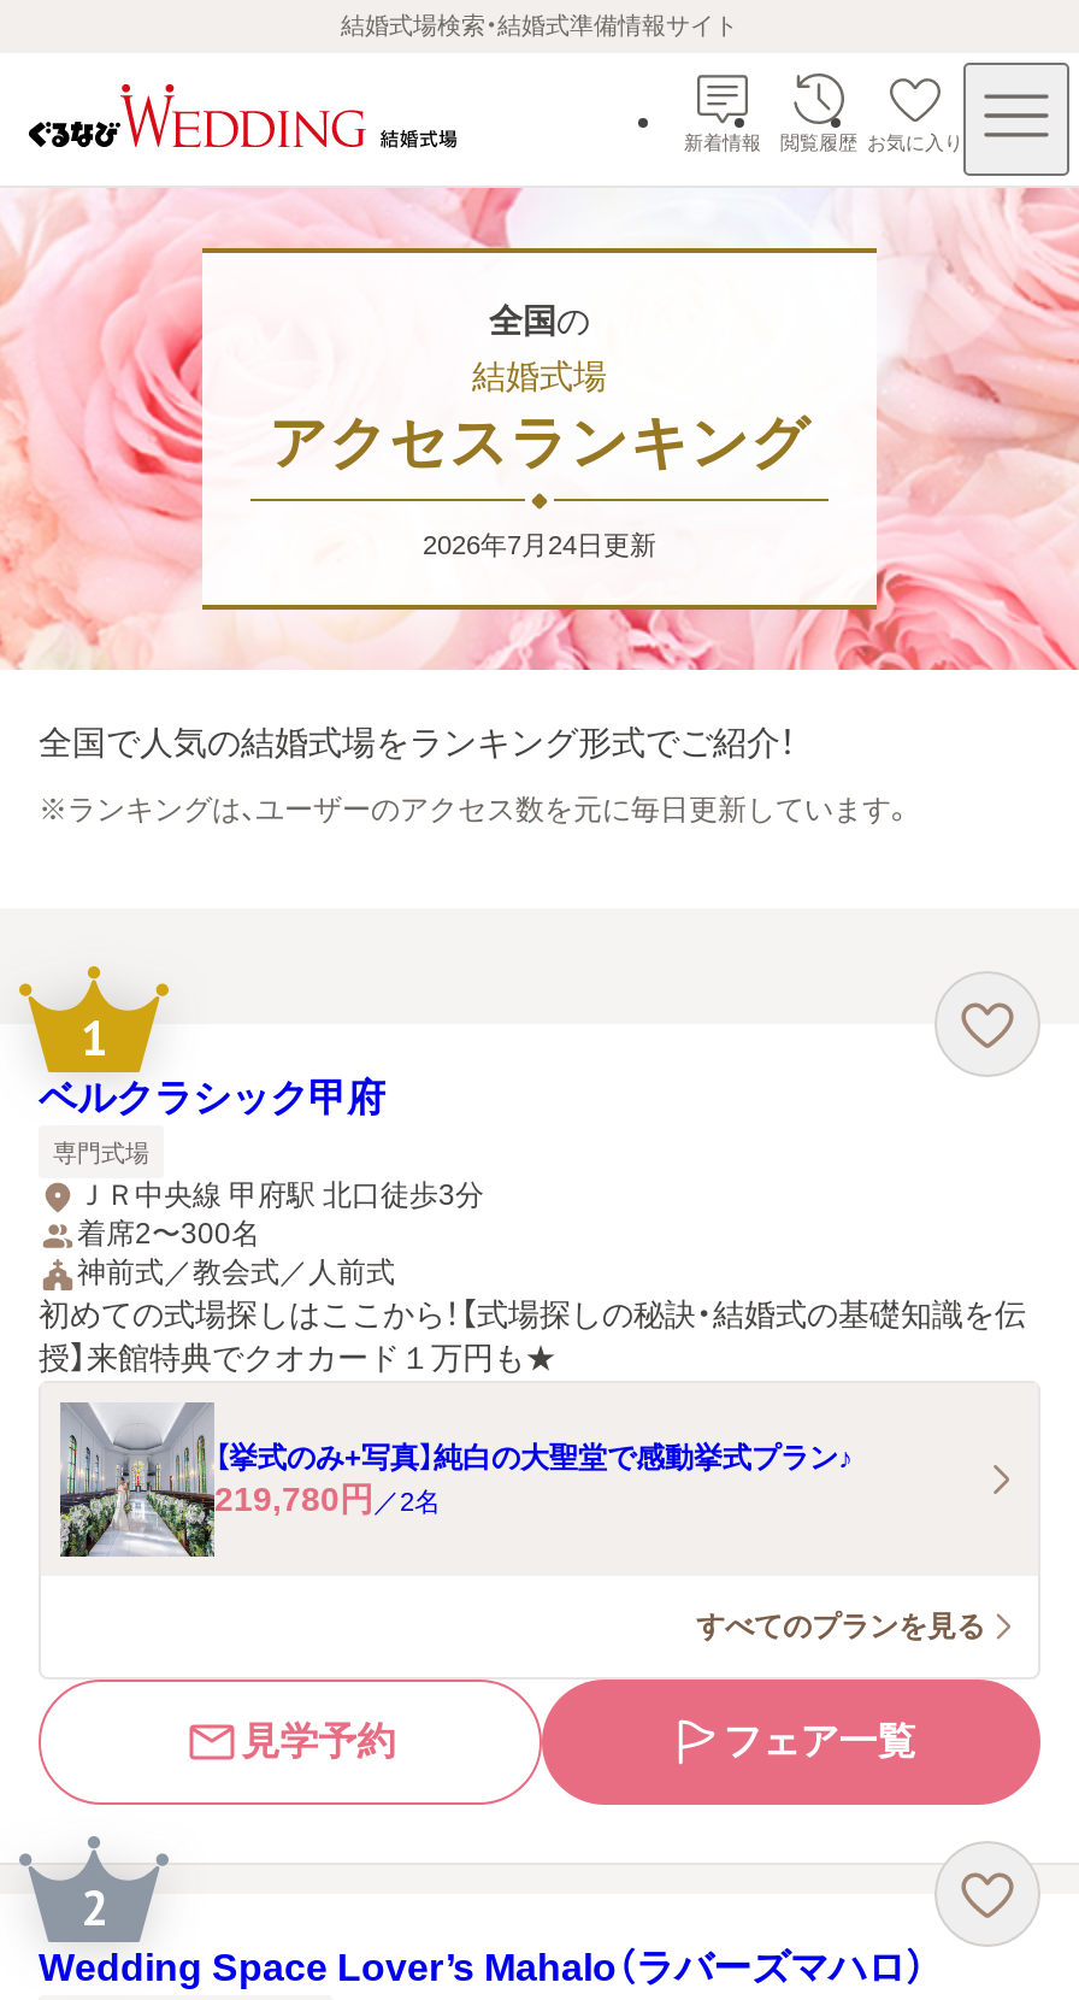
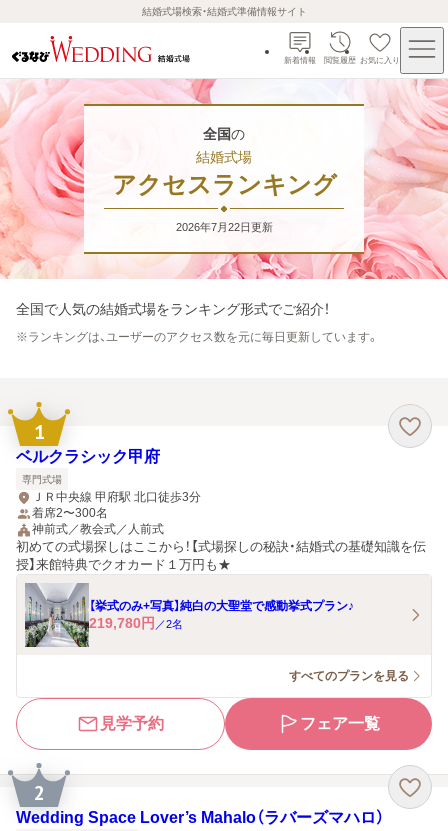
- 2026年7月24日更新
+ 2026年7月22日更新
